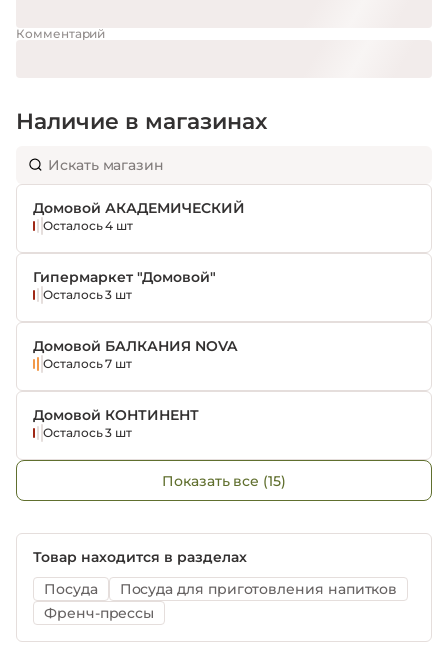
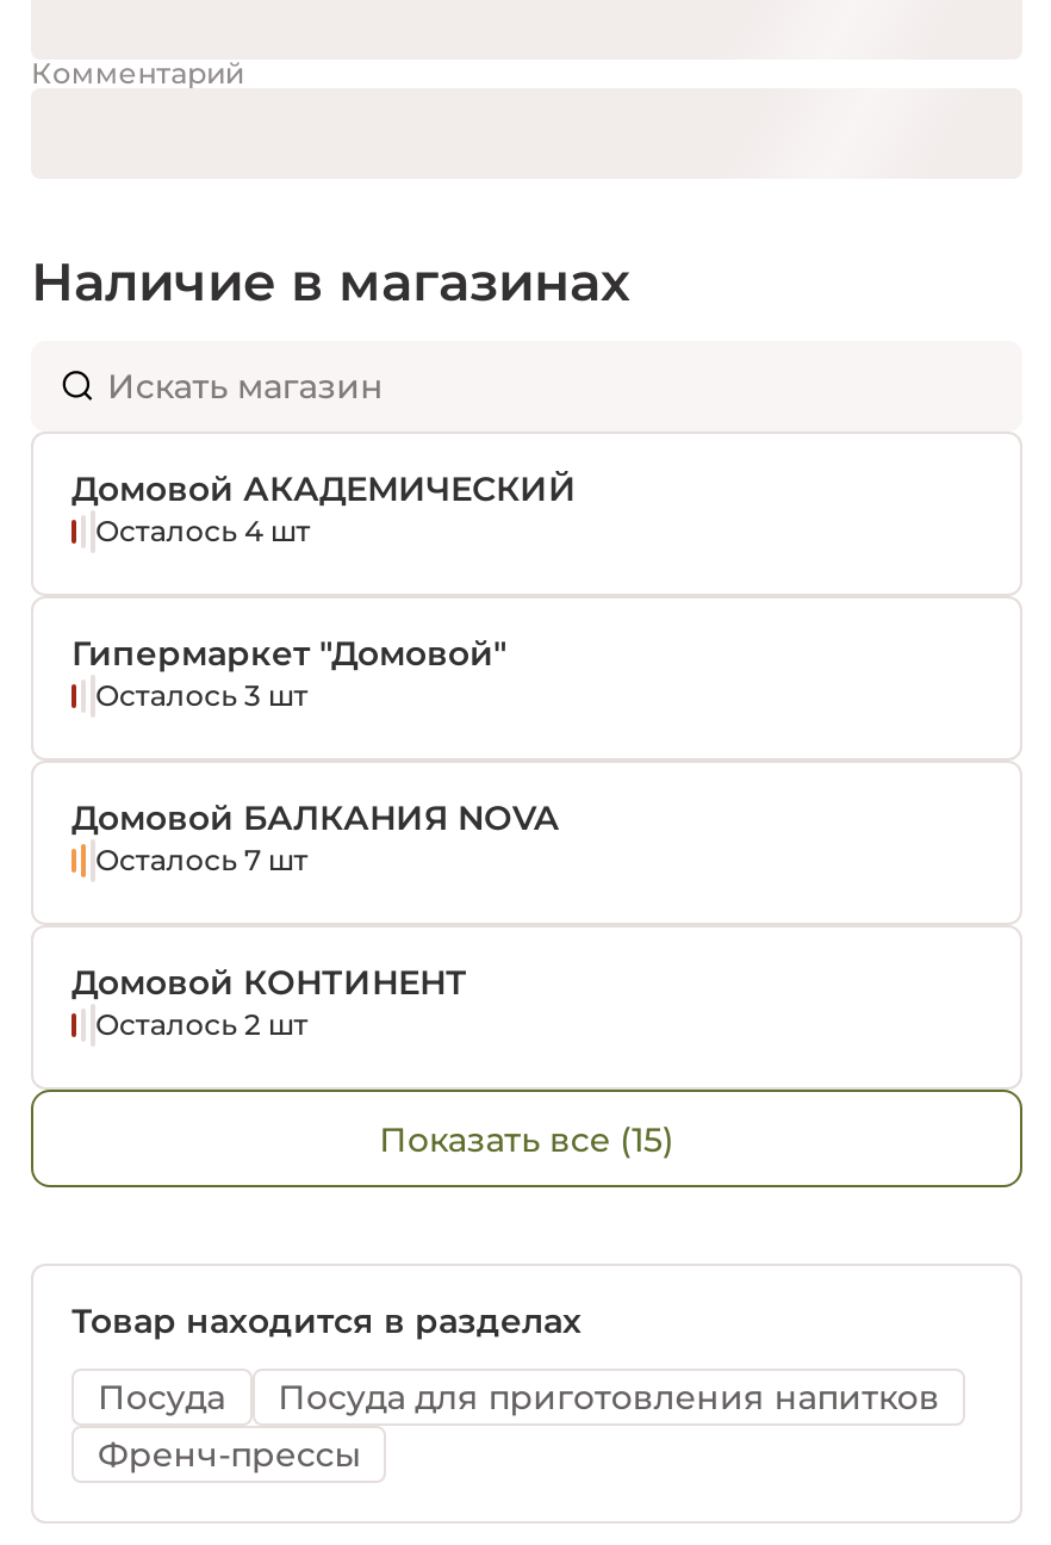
- Осталось 3 шт
+ Осталось 2 шт
